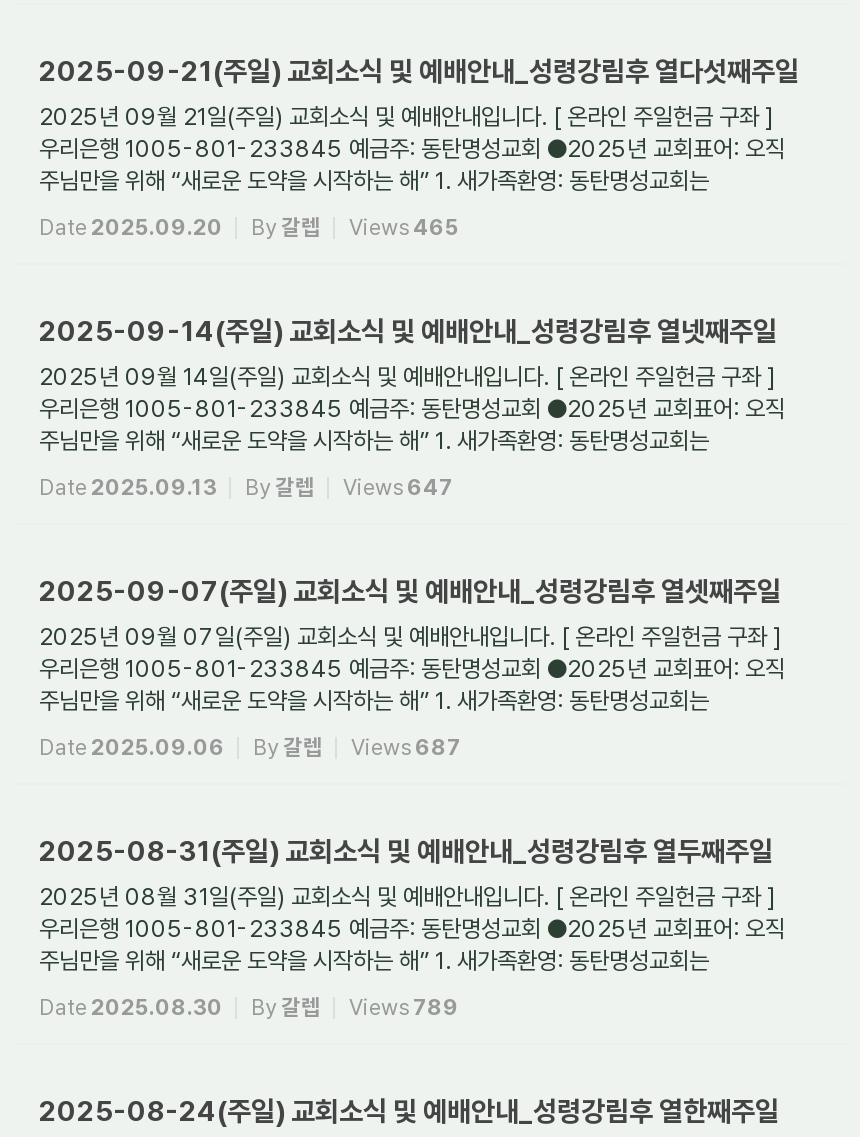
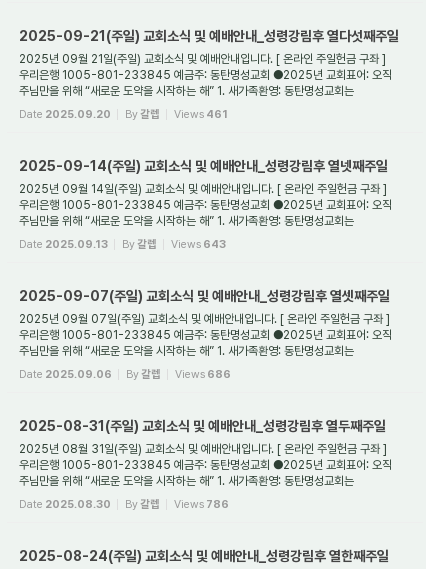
- Views 465
+ Views 461

- Views 647
+ Views 643

- Views 687
+ Views 686

- Views 789
+ Views 786
